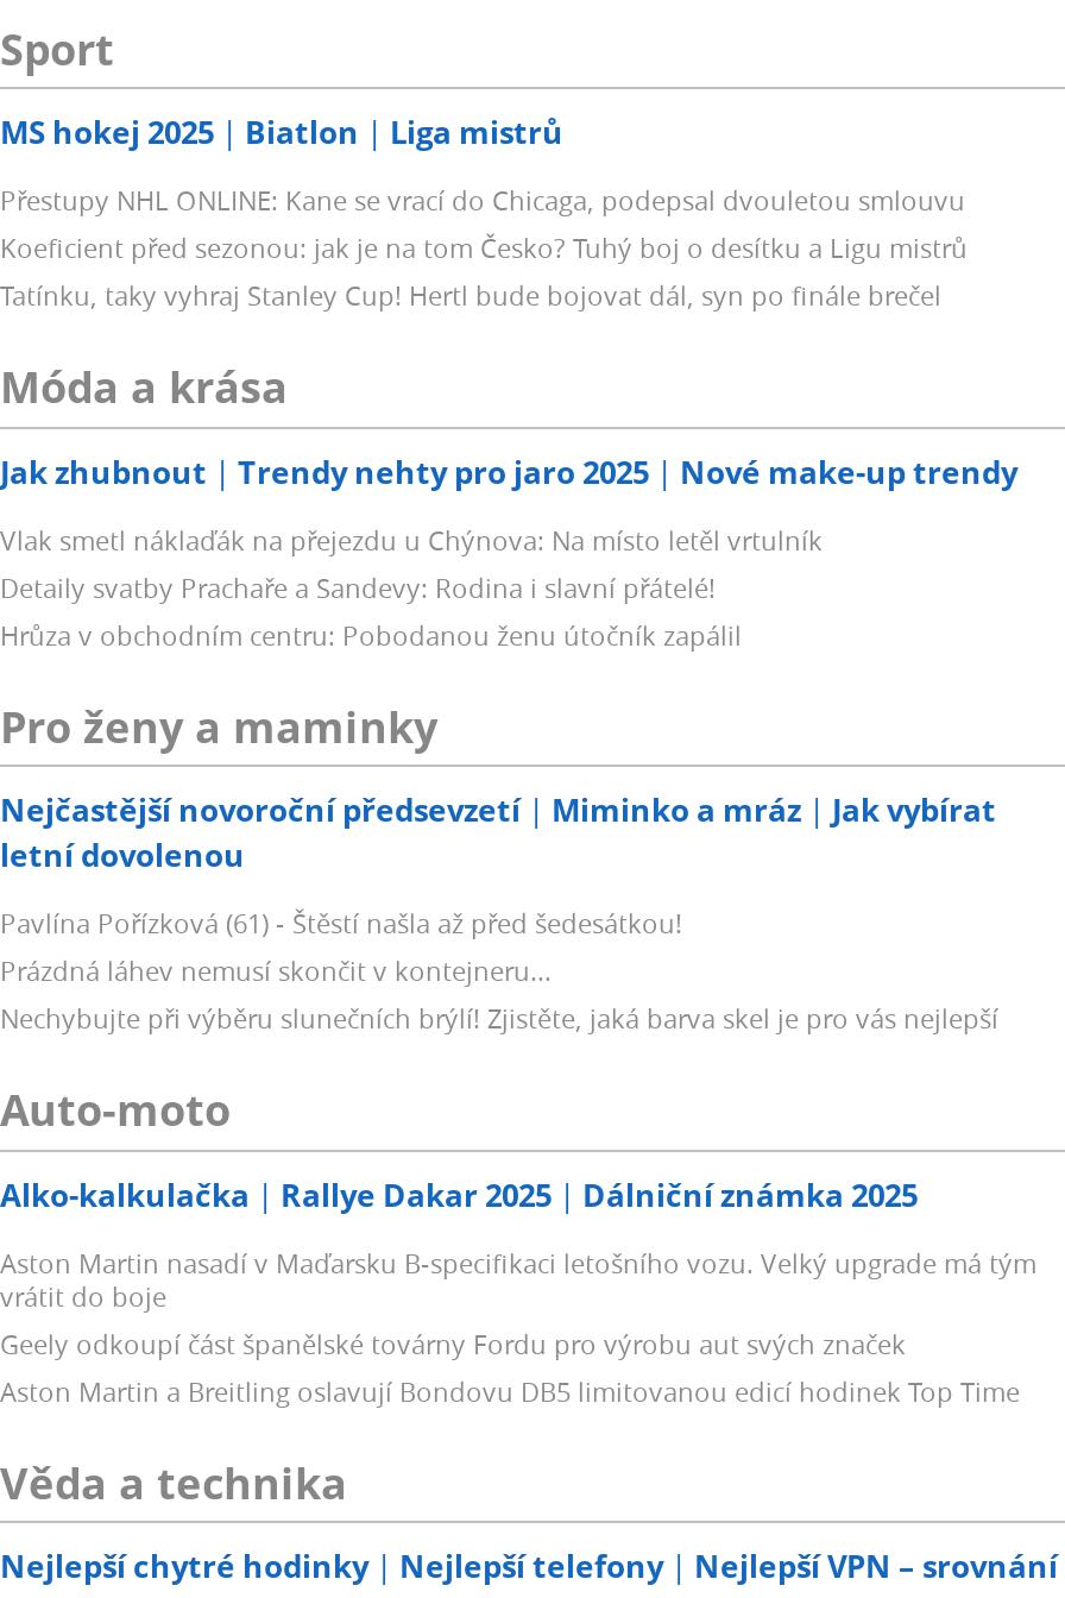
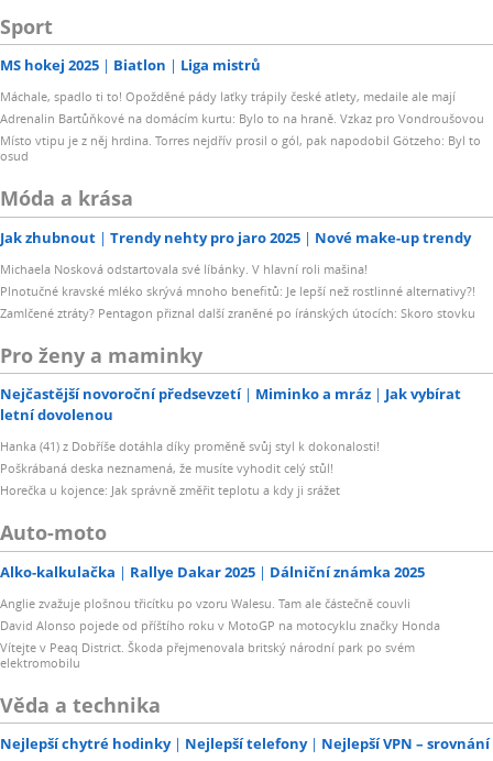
- Přestupy NHL ONLINE: Kane se vrací do Chicaga, podepsal dvouletou smlouvu
- Koeficient před sezonou: jak je na tom Česko? Tuhý boj o desítku a Ligu mistrů
- Tatínku, taky vyhraj Stanley Cup! Hertl bude bojovat dál, syn po finále brečel
+ Máchale, spadlo ti to! Opožděné pády laťky trápily české atlety, medaile ale mají
+ Adrenalin Bartůňkové na domácím kurtu: Bylo to na hraně. Vzkaz pro Vondroušovou
+ Místo vtipu je z něj hrdina. Torres nejdřív prosil o gól, pak napodobil Götzeho: Byl to
+ osud

- Vlak smetl náklaďák na přejezdu u Chýnova: Na místo letěl vrtulník
- Detaily svatby Prachaře a Sandevy: Rodina i slavní přátelé!
- Hrůza v obchodním centru: Pobodanou ženu útočník zapálil
+ Michaela Nosková odstartovala své líbánky. V hlavní roli mašina!
+ Plnotučné kravské mléko skrývá mnoho benefitů: Je lepší než rostlinné alternativy?!
+ Zamlčené ztráty? Pentagon přiznal další zraněné po íránských útocích: Skoro stovku

- Pavlína Pořízková (61) - Štěstí našla až před šedesátkou!
- Prázdná láhev nemusí skončit v kontejneru...
- Nechybujte při výběru slunečních brýlí! Zjistěte, jaká barva skel je pro vás nejlepší
+ Hanka (41) z Dobříše dotáhla díky proměně svůj styl k dokonalosti!
+ Poškrábaná deska neznamená, že musíte vyhodit celý stůl!
+ Horečka u kojence: Jak správně změřit teplotu a kdy ji srážet

- Aston Martin nasadí v Maďarsku B-specifikaci letošního vozu. Velký upgrade má tým
- vrátit do boje
- Geely odkoupí část španělské továrny Fordu pro výrobu aut svých značek
- Aston Martin a Breitling oslavují Bondovu DB5 limitovanou edicí hodinek Top Time
+ Anglie zvažuje plošnou třicítku po vzoru Walesu. Tam ale částečně couvli
+ David Alonso pojede od příštího roku v MotoGP na motocyklu značky Honda
+ Vítejte v Peaq District. Škoda přejmenovala britský národní park po svém
+ elektromobilu
